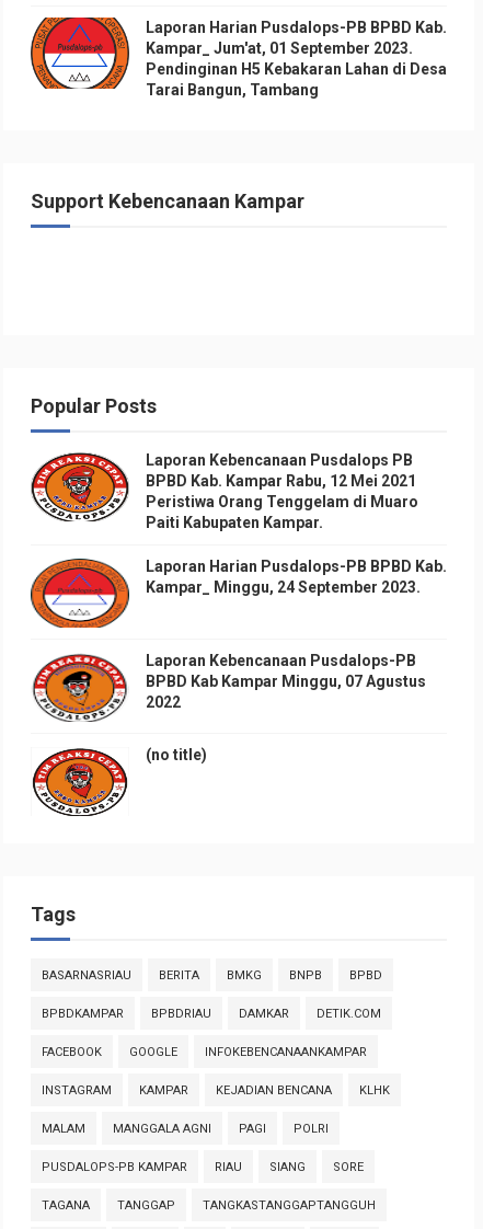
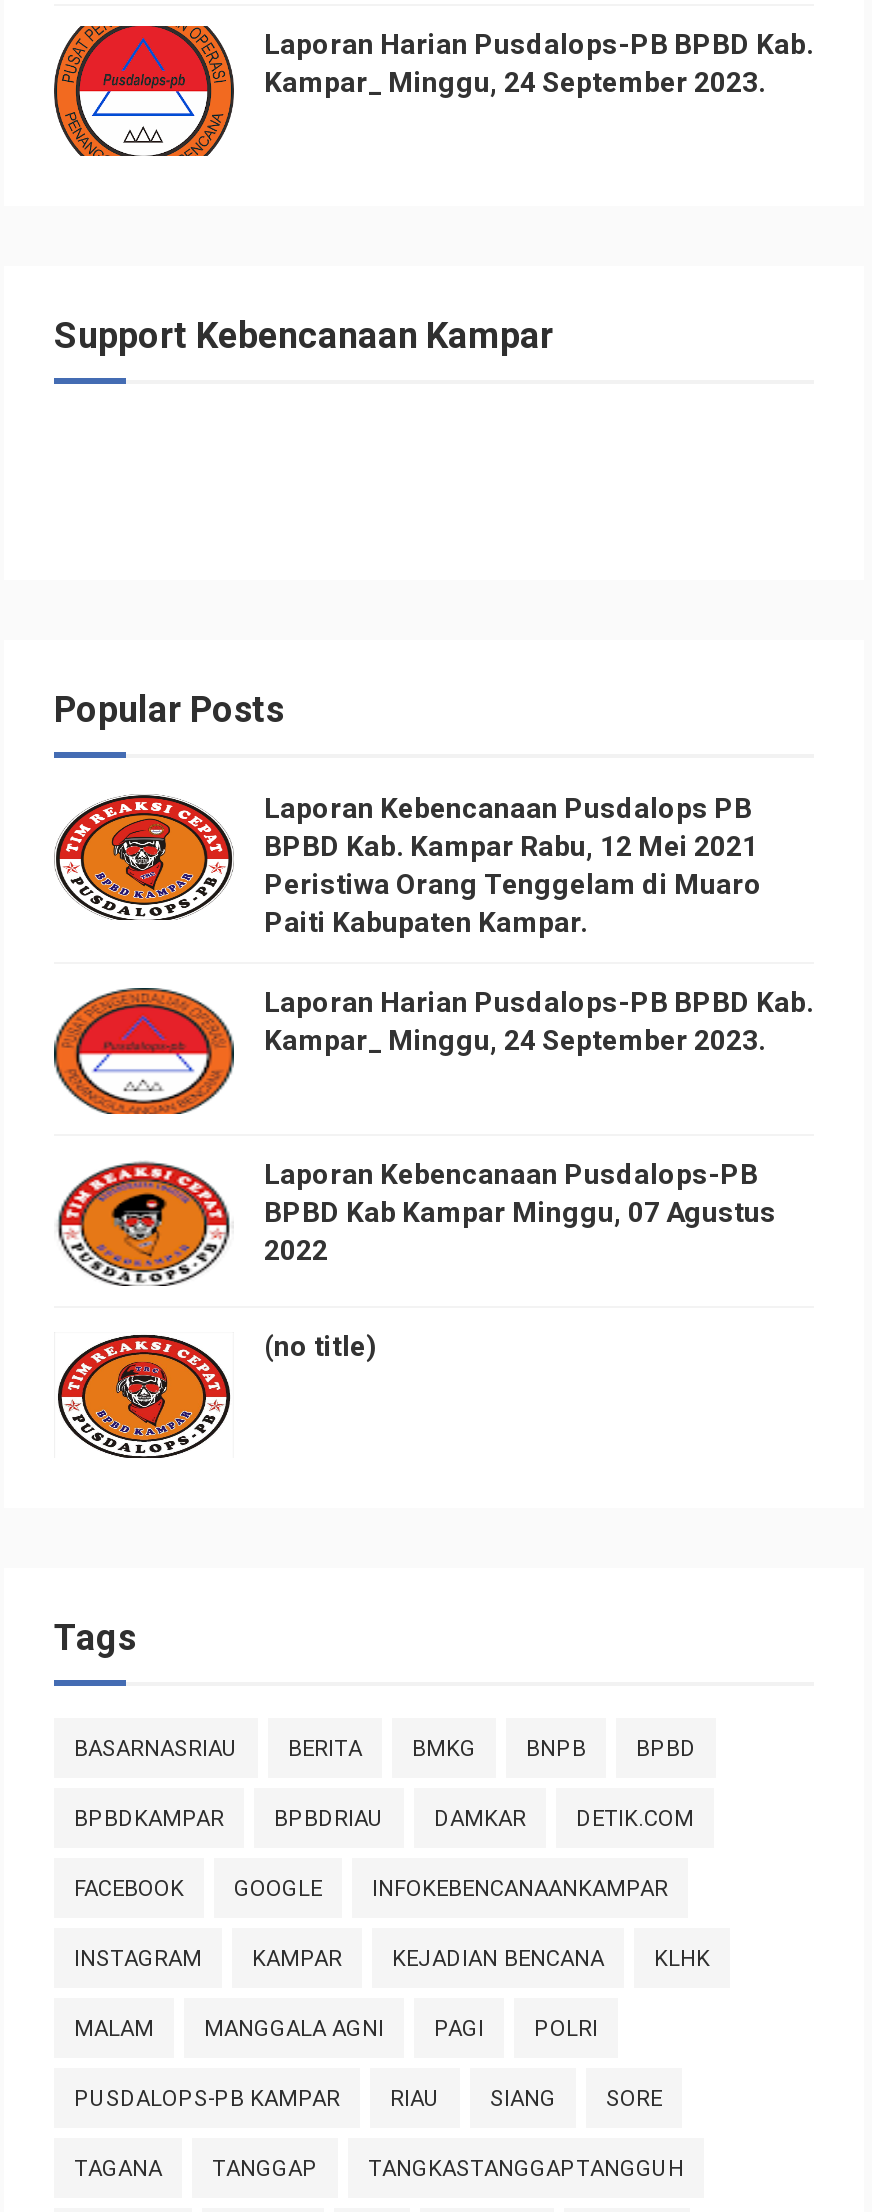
- Kampar_ Jum'at, 01 September 2023.
- Pendinginan H5 Kebakaran Lahan di Desa
- Tarai Bangun, Tambang
+ Kampar_ Minggu, 24 September 2023.
